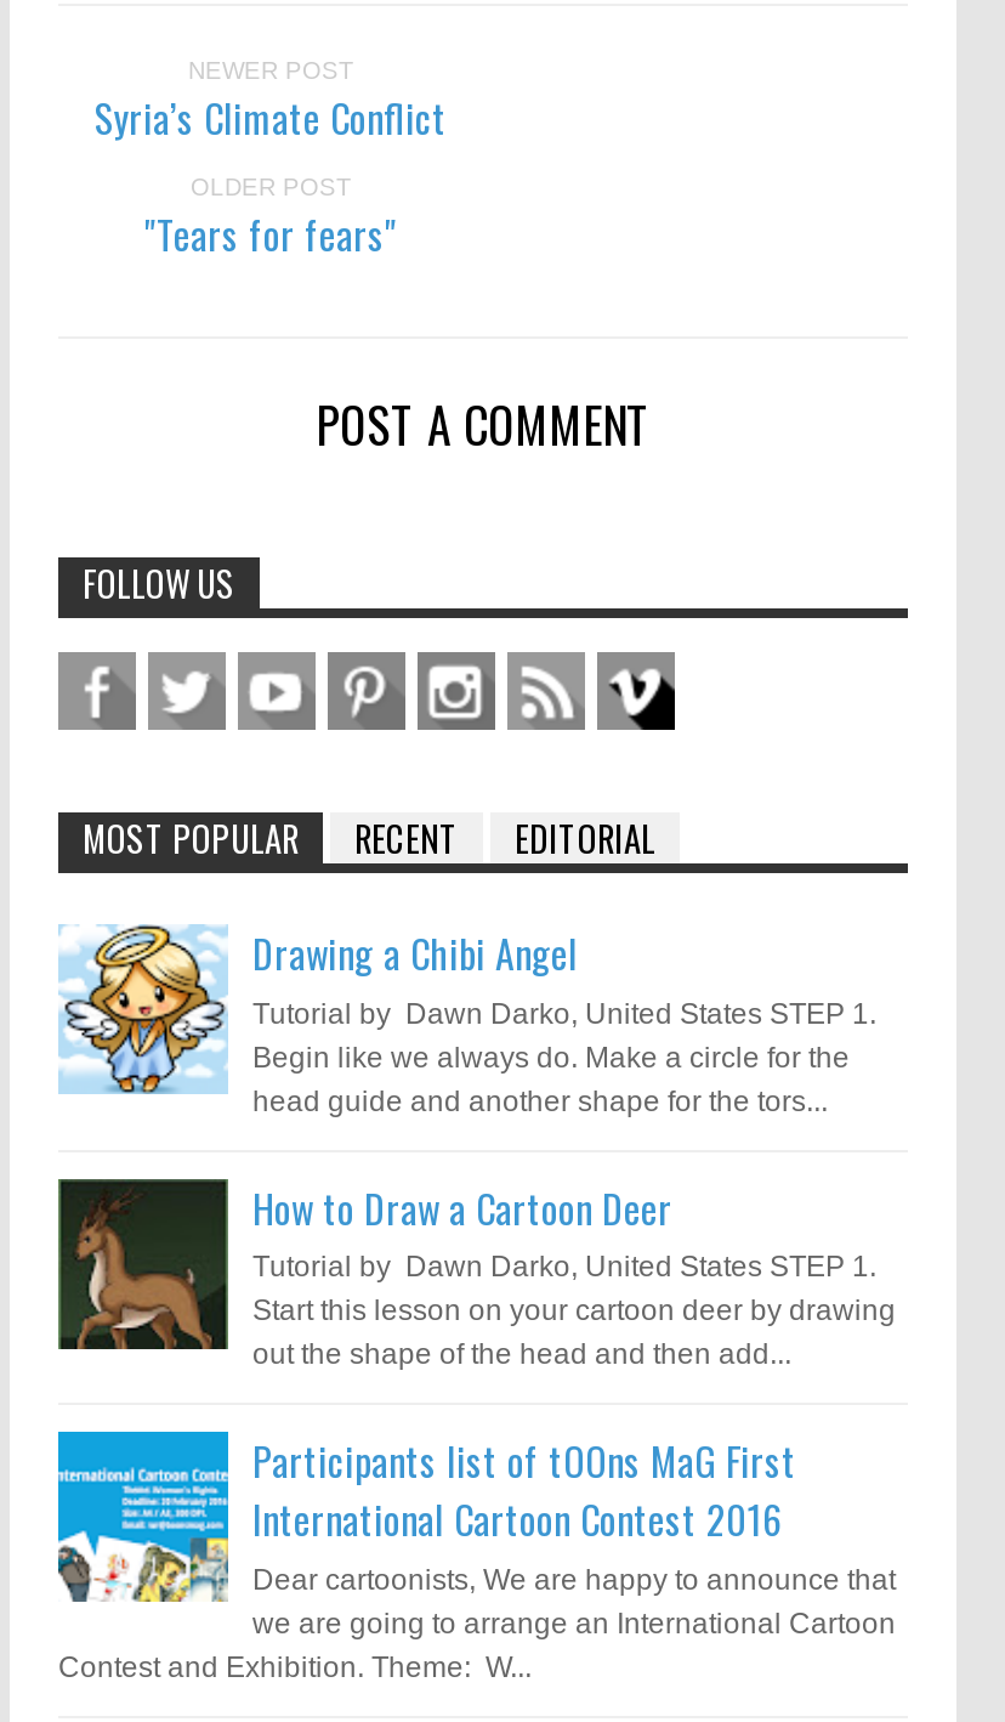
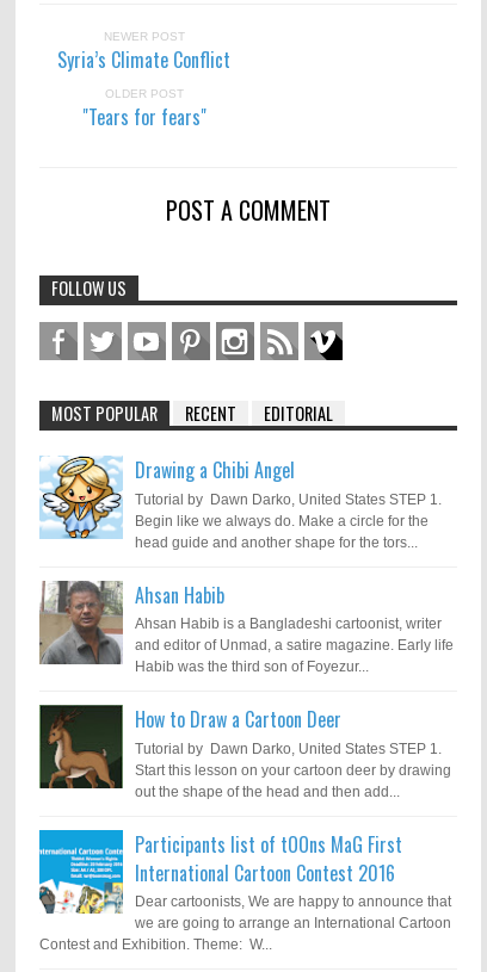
+ [image]
+ Ahsan Habib
+ Ahsan Habib is a Bangladeshi cartoonist, writer
+ and editor of Unmad, a satire magazine. Early life
+ Habib was the third son of Foyezur...
